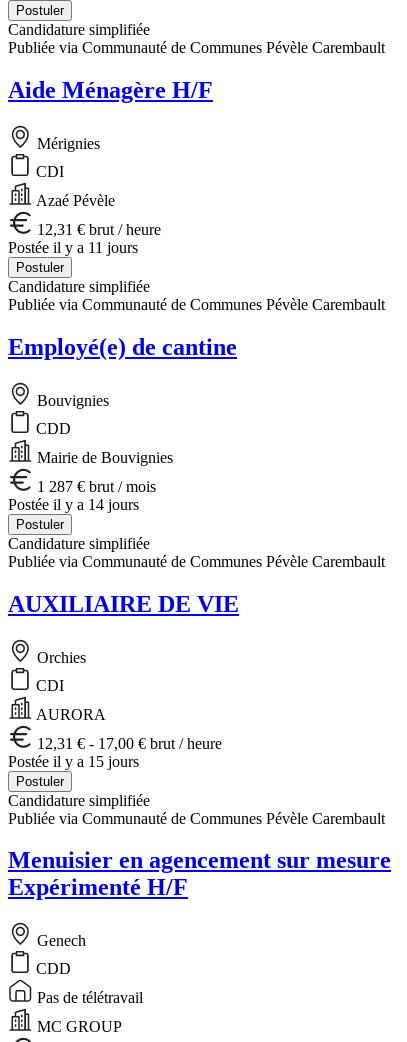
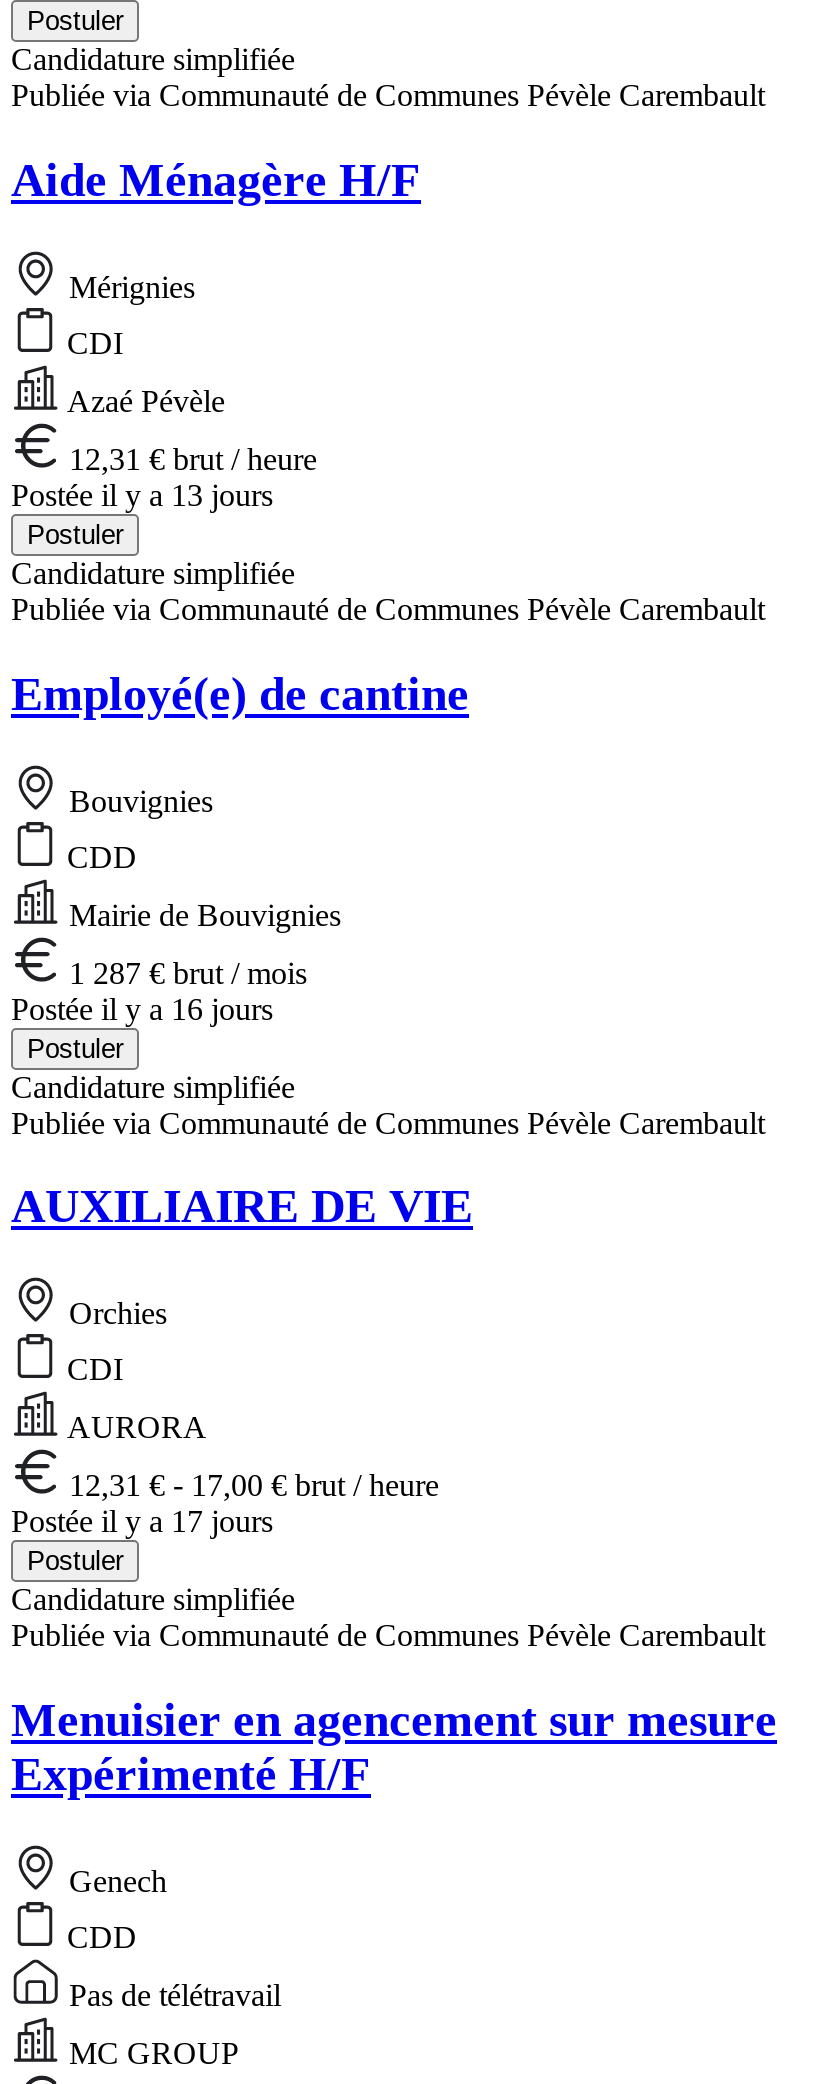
- Postée il y a 11 jours
+ Postée il y a 13 jours

- Postée il y a 14 jours
+ Postée il y a 16 jours

- Postée il y a 15 jours
+ Postée il y a 17 jours
